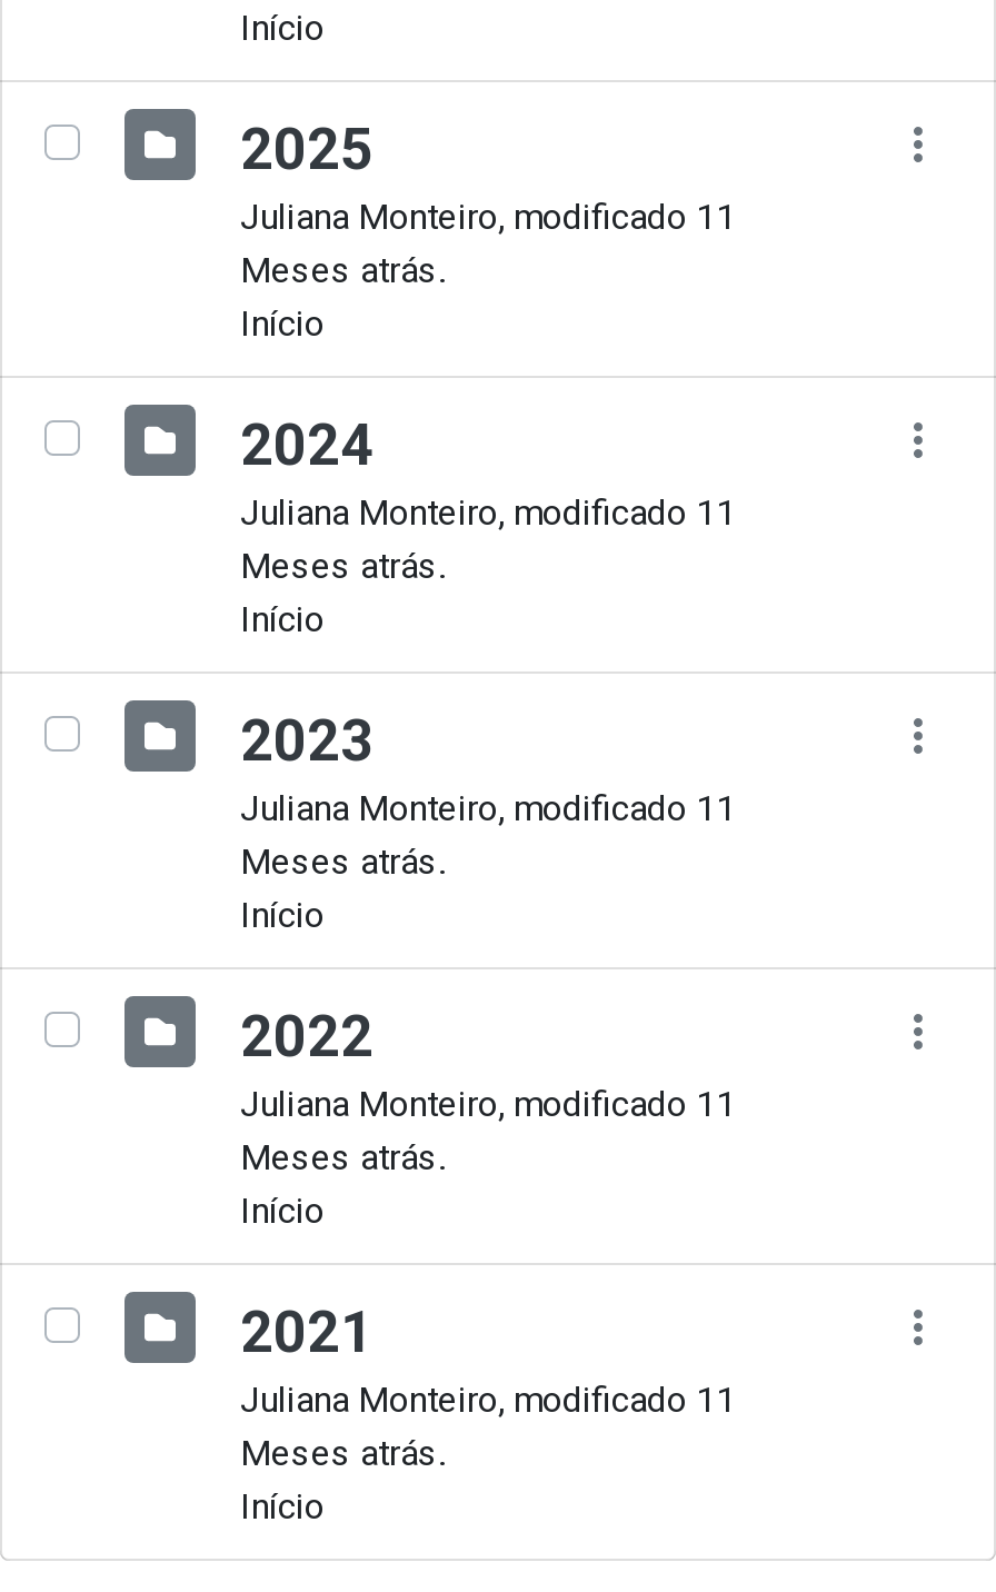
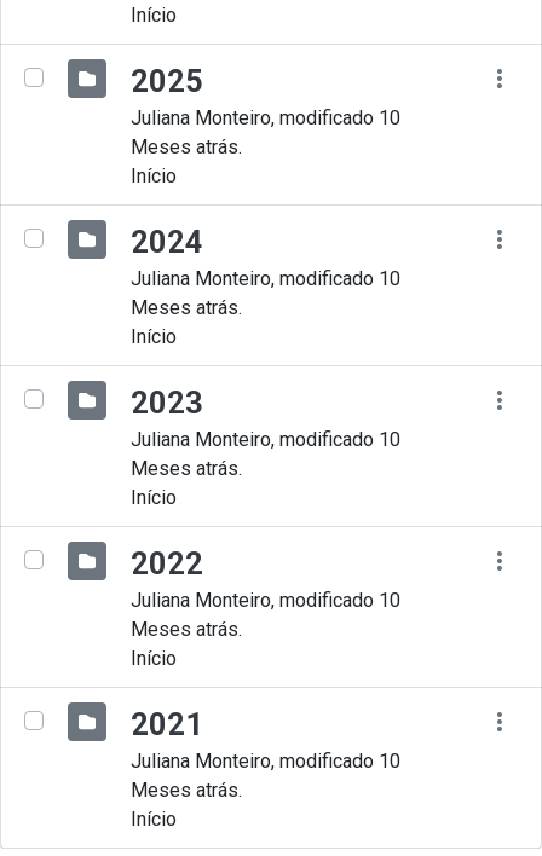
- Juliana Monteiro, modificado 11
+ Juliana Monteiro, modificado 10

- Juliana Monteiro, modificado 11
+ Juliana Monteiro, modificado 10

- Juliana Monteiro, modificado 11
+ Juliana Monteiro, modificado 10

- Juliana Monteiro, modificado 11
+ Juliana Monteiro, modificado 10

- Juliana Monteiro, modificado 11
+ Juliana Monteiro, modificado 10
